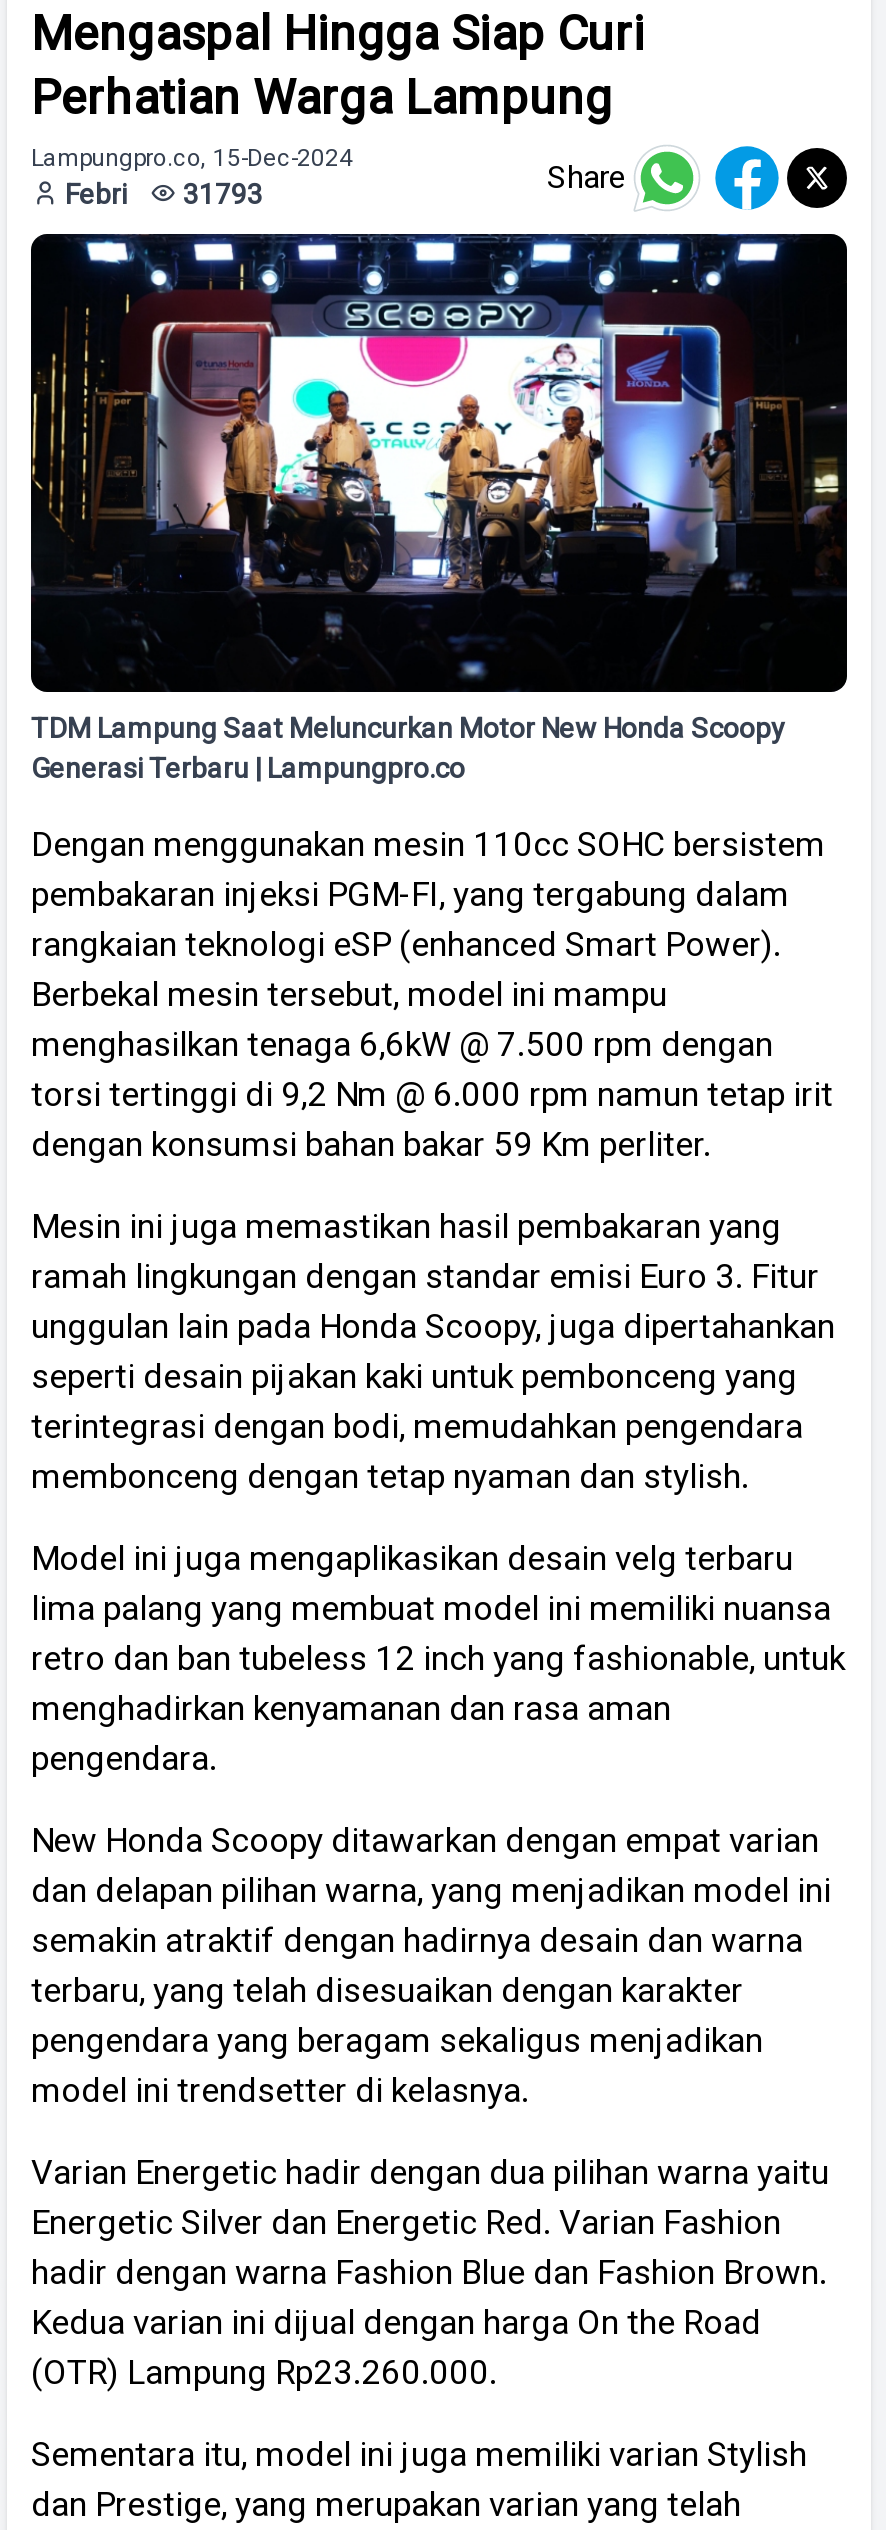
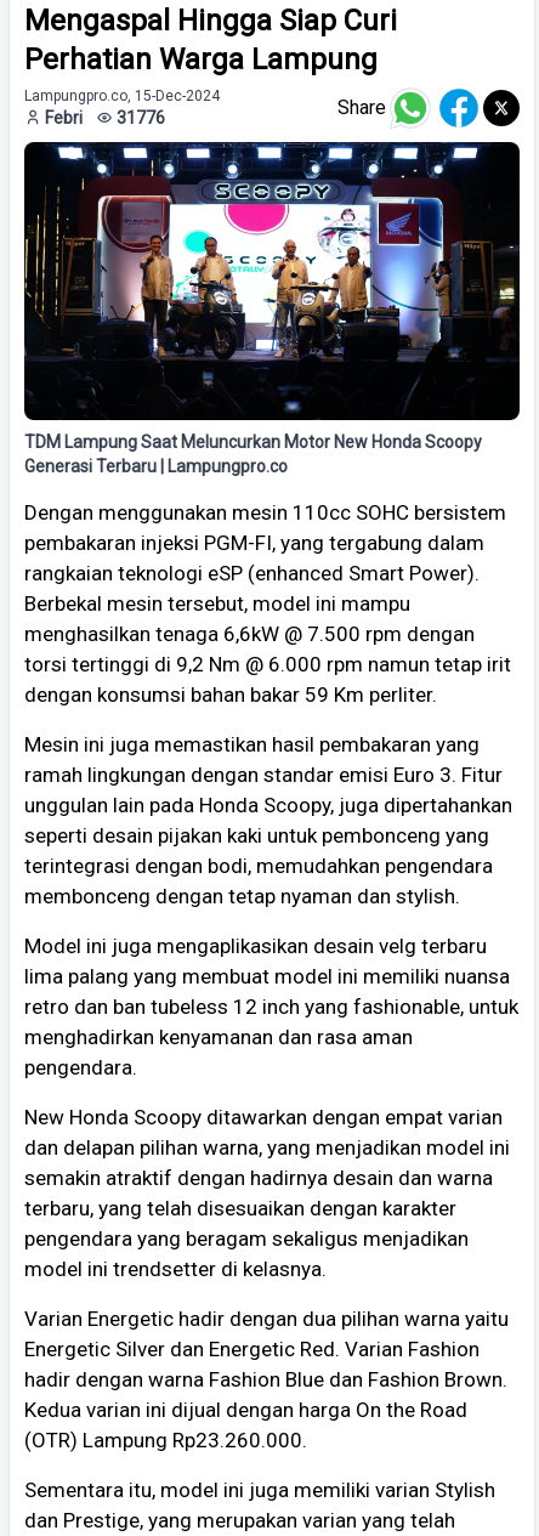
- Febri 31793
+ Febri 31776
